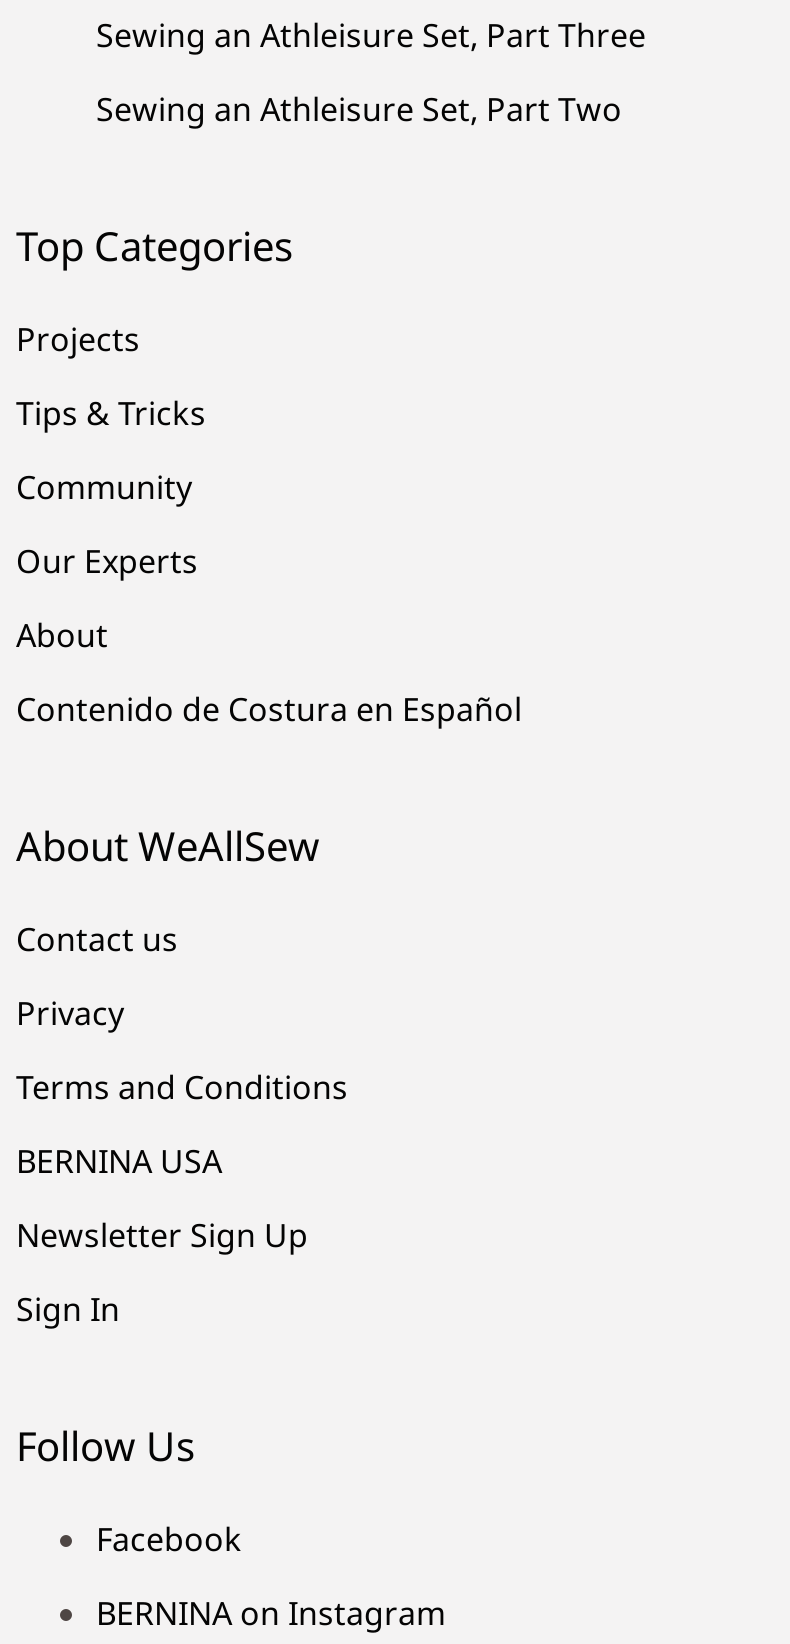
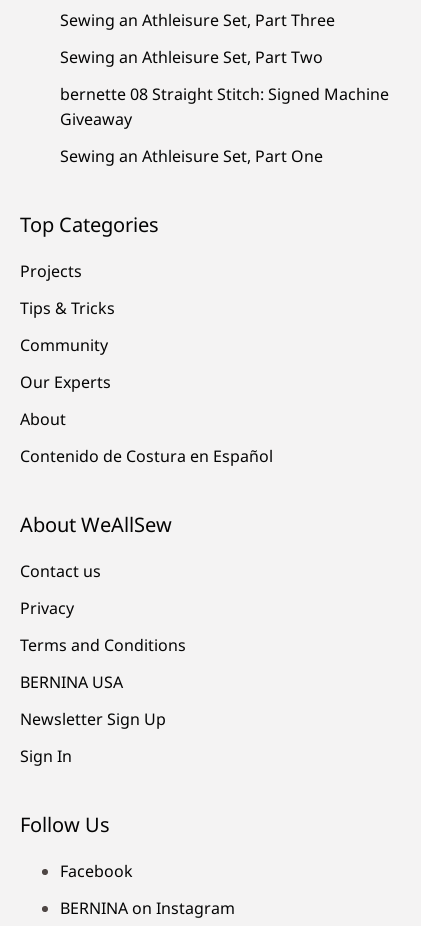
+ bernette 08 Straight Stitch: Signed Machine
+ Giveaway
+ Sewing an Athleisure Set, Part One
